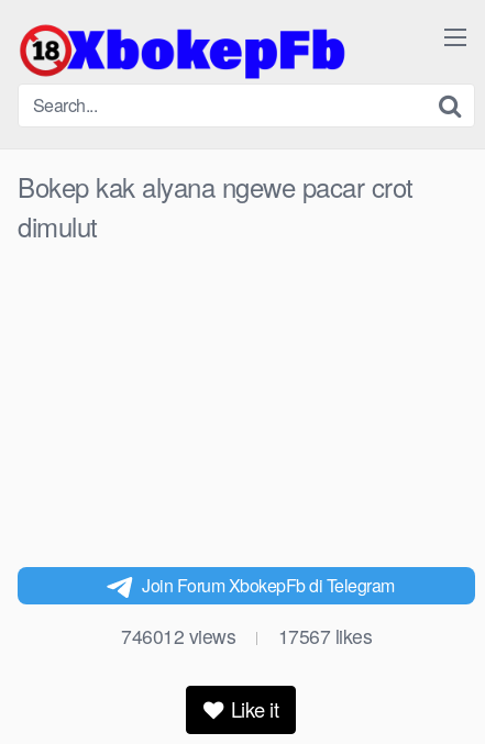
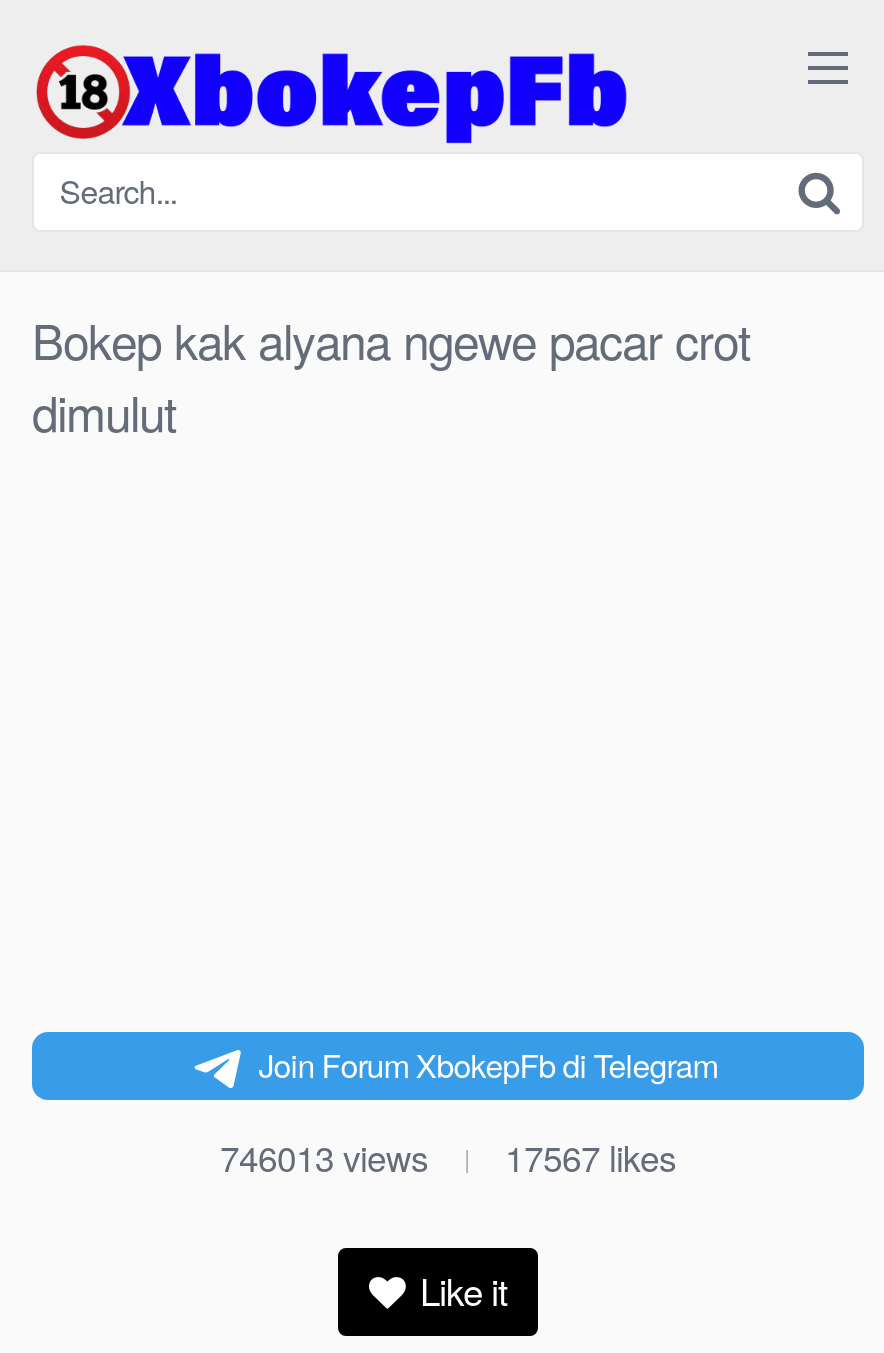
- 746012 views
+ 746013 views
